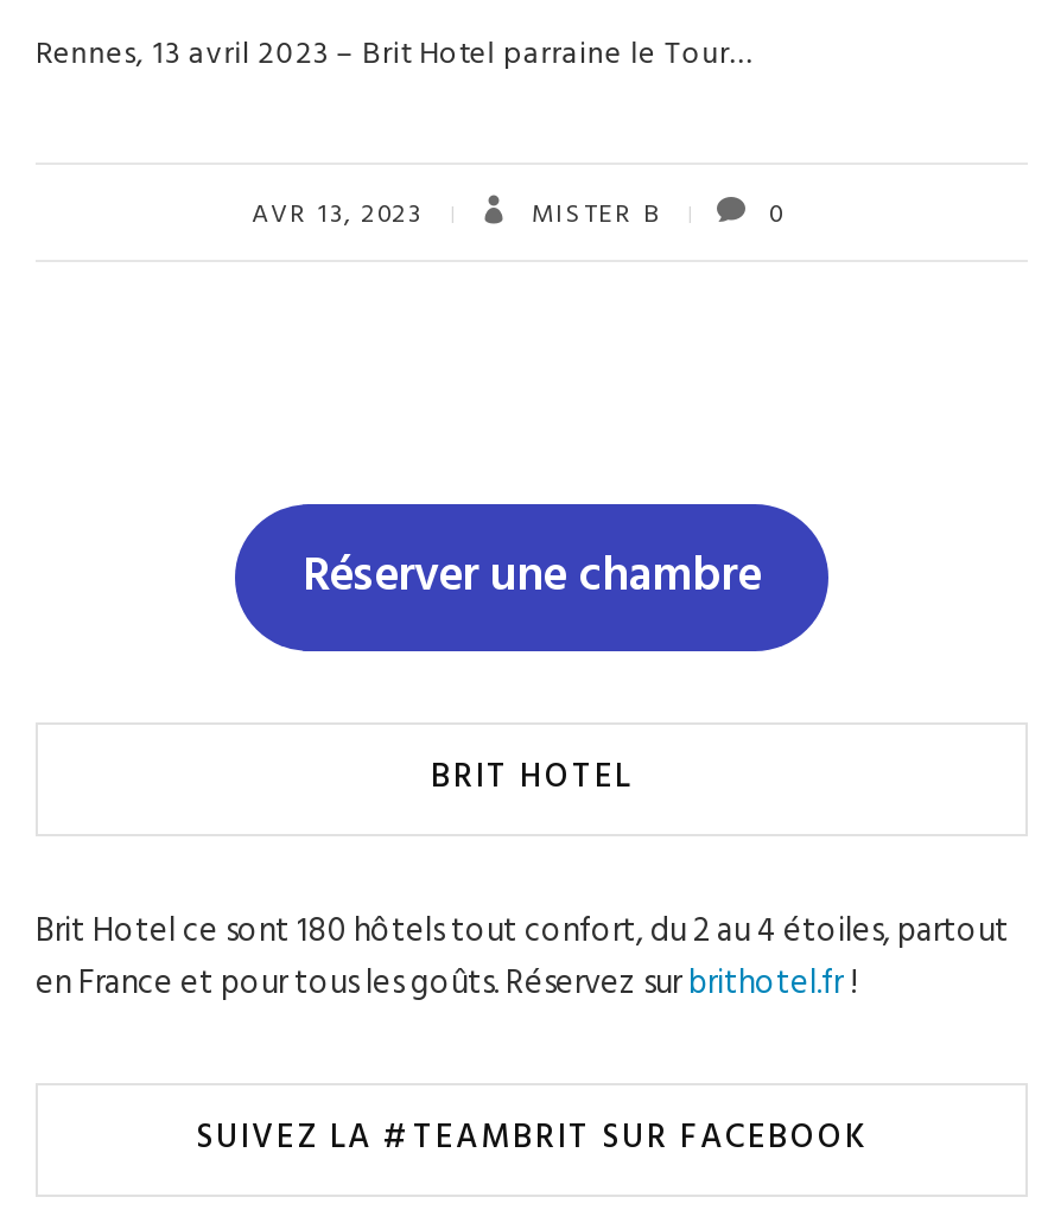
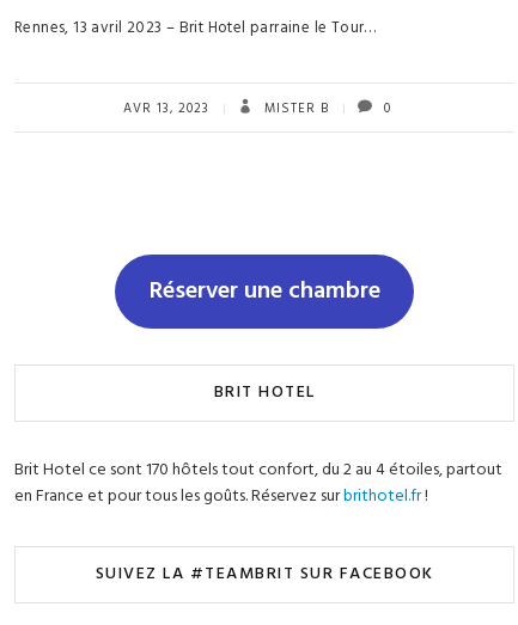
- Brit Hotel ce sont 180 hôtels tout confort, du 2 au 4 étoiles, partout
+ Brit Hotel ce sont 170 hôtels tout confort, du 2 au 4 étoiles, partout
